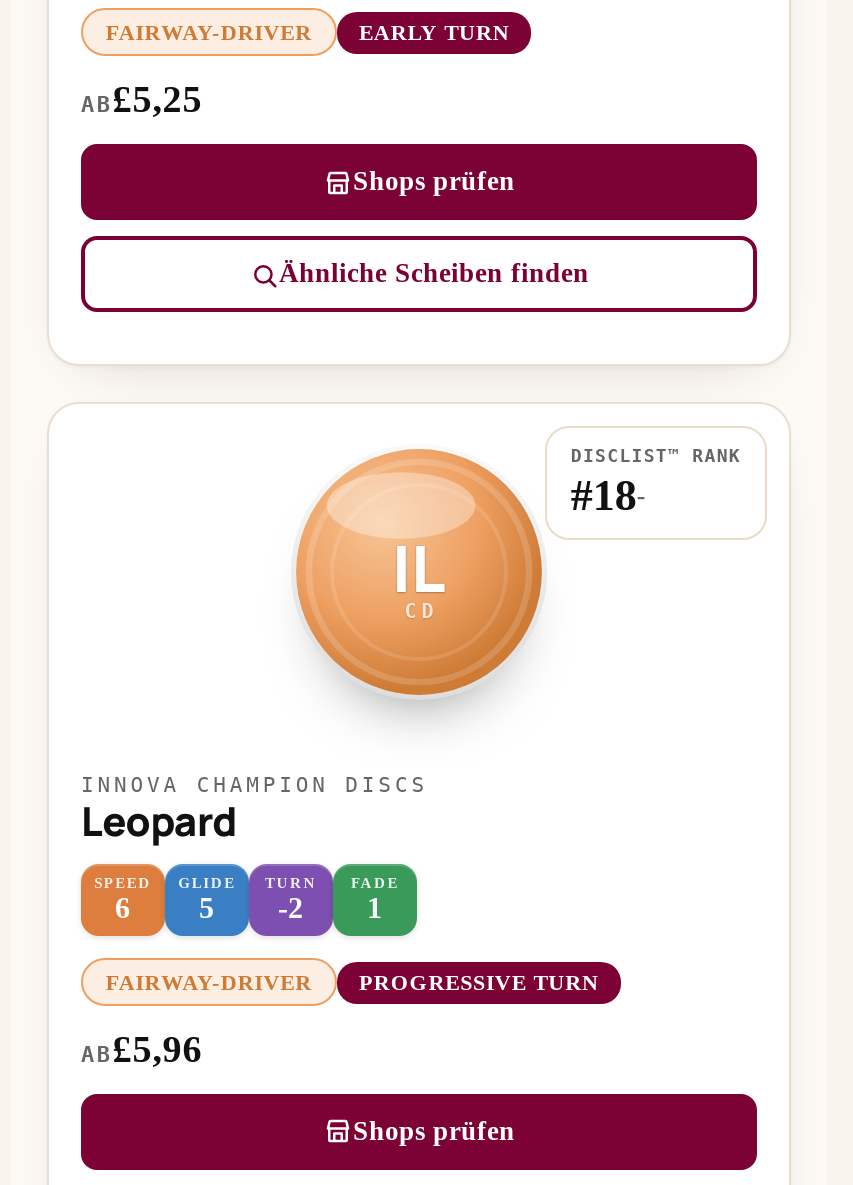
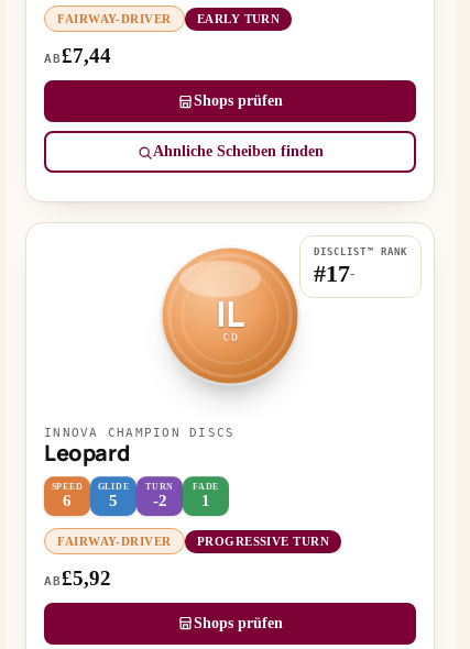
- AB£5,25
+ AB£7,44

- #18-
+ #17-

- AB£5,96
+ AB£5,92
